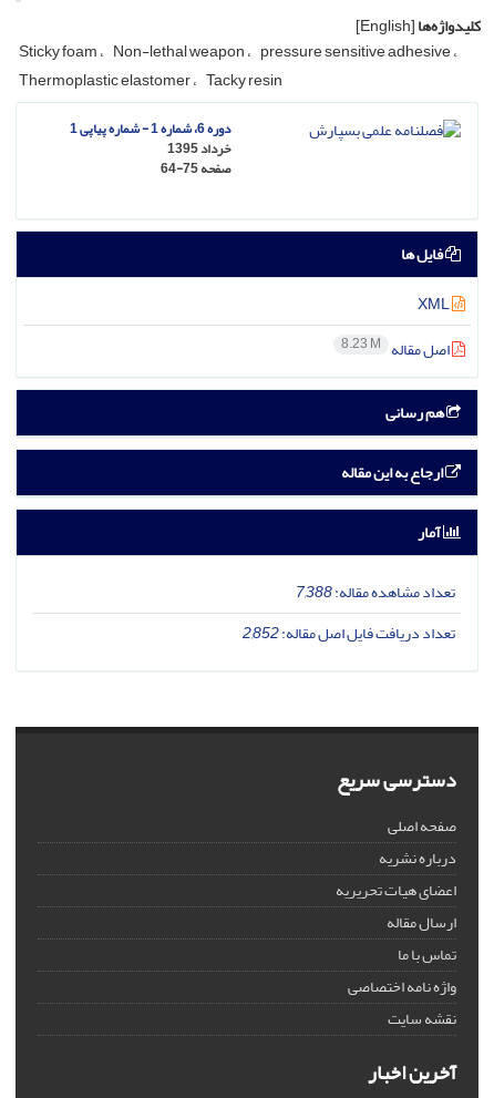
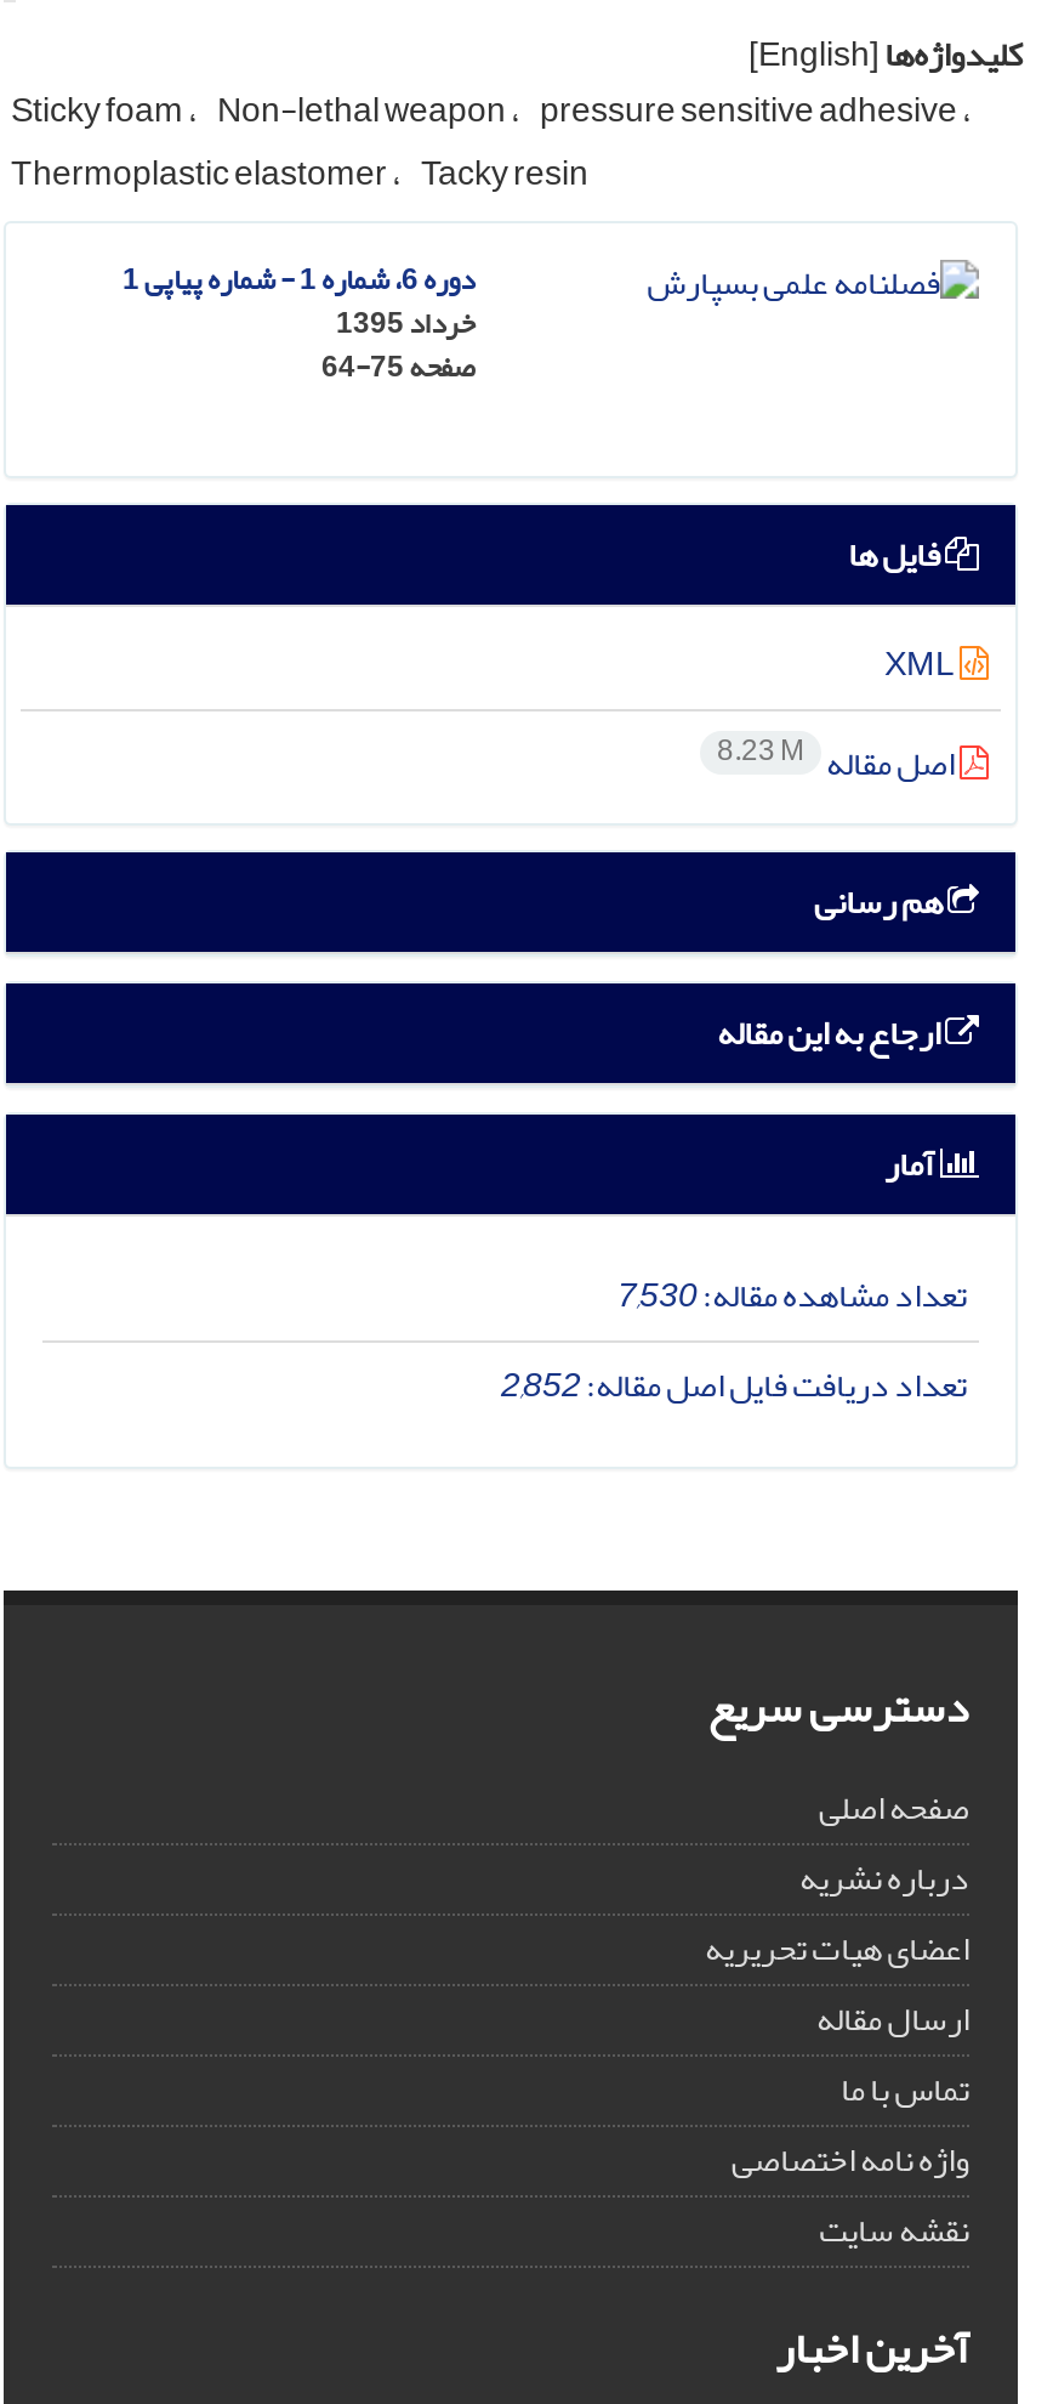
- تعداد مشاهده مقاله:7,388
+ تعداد مشاهده مقاله:7,530
